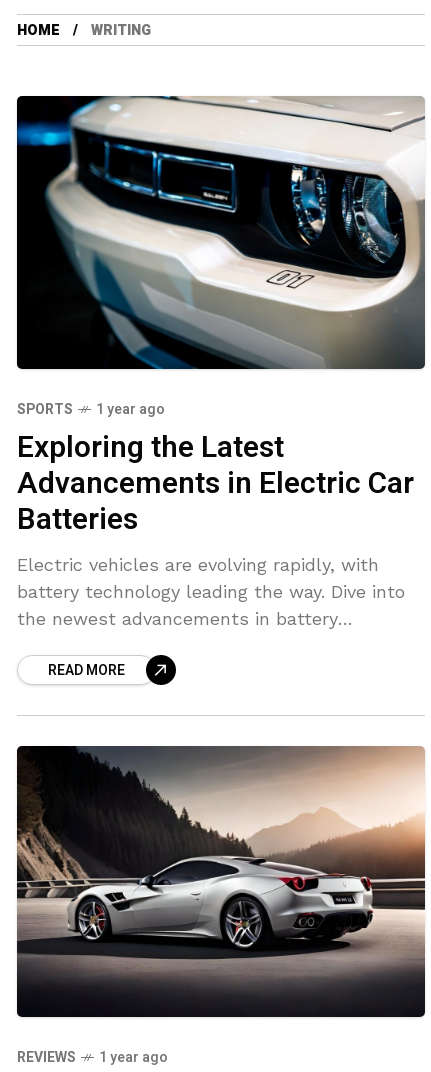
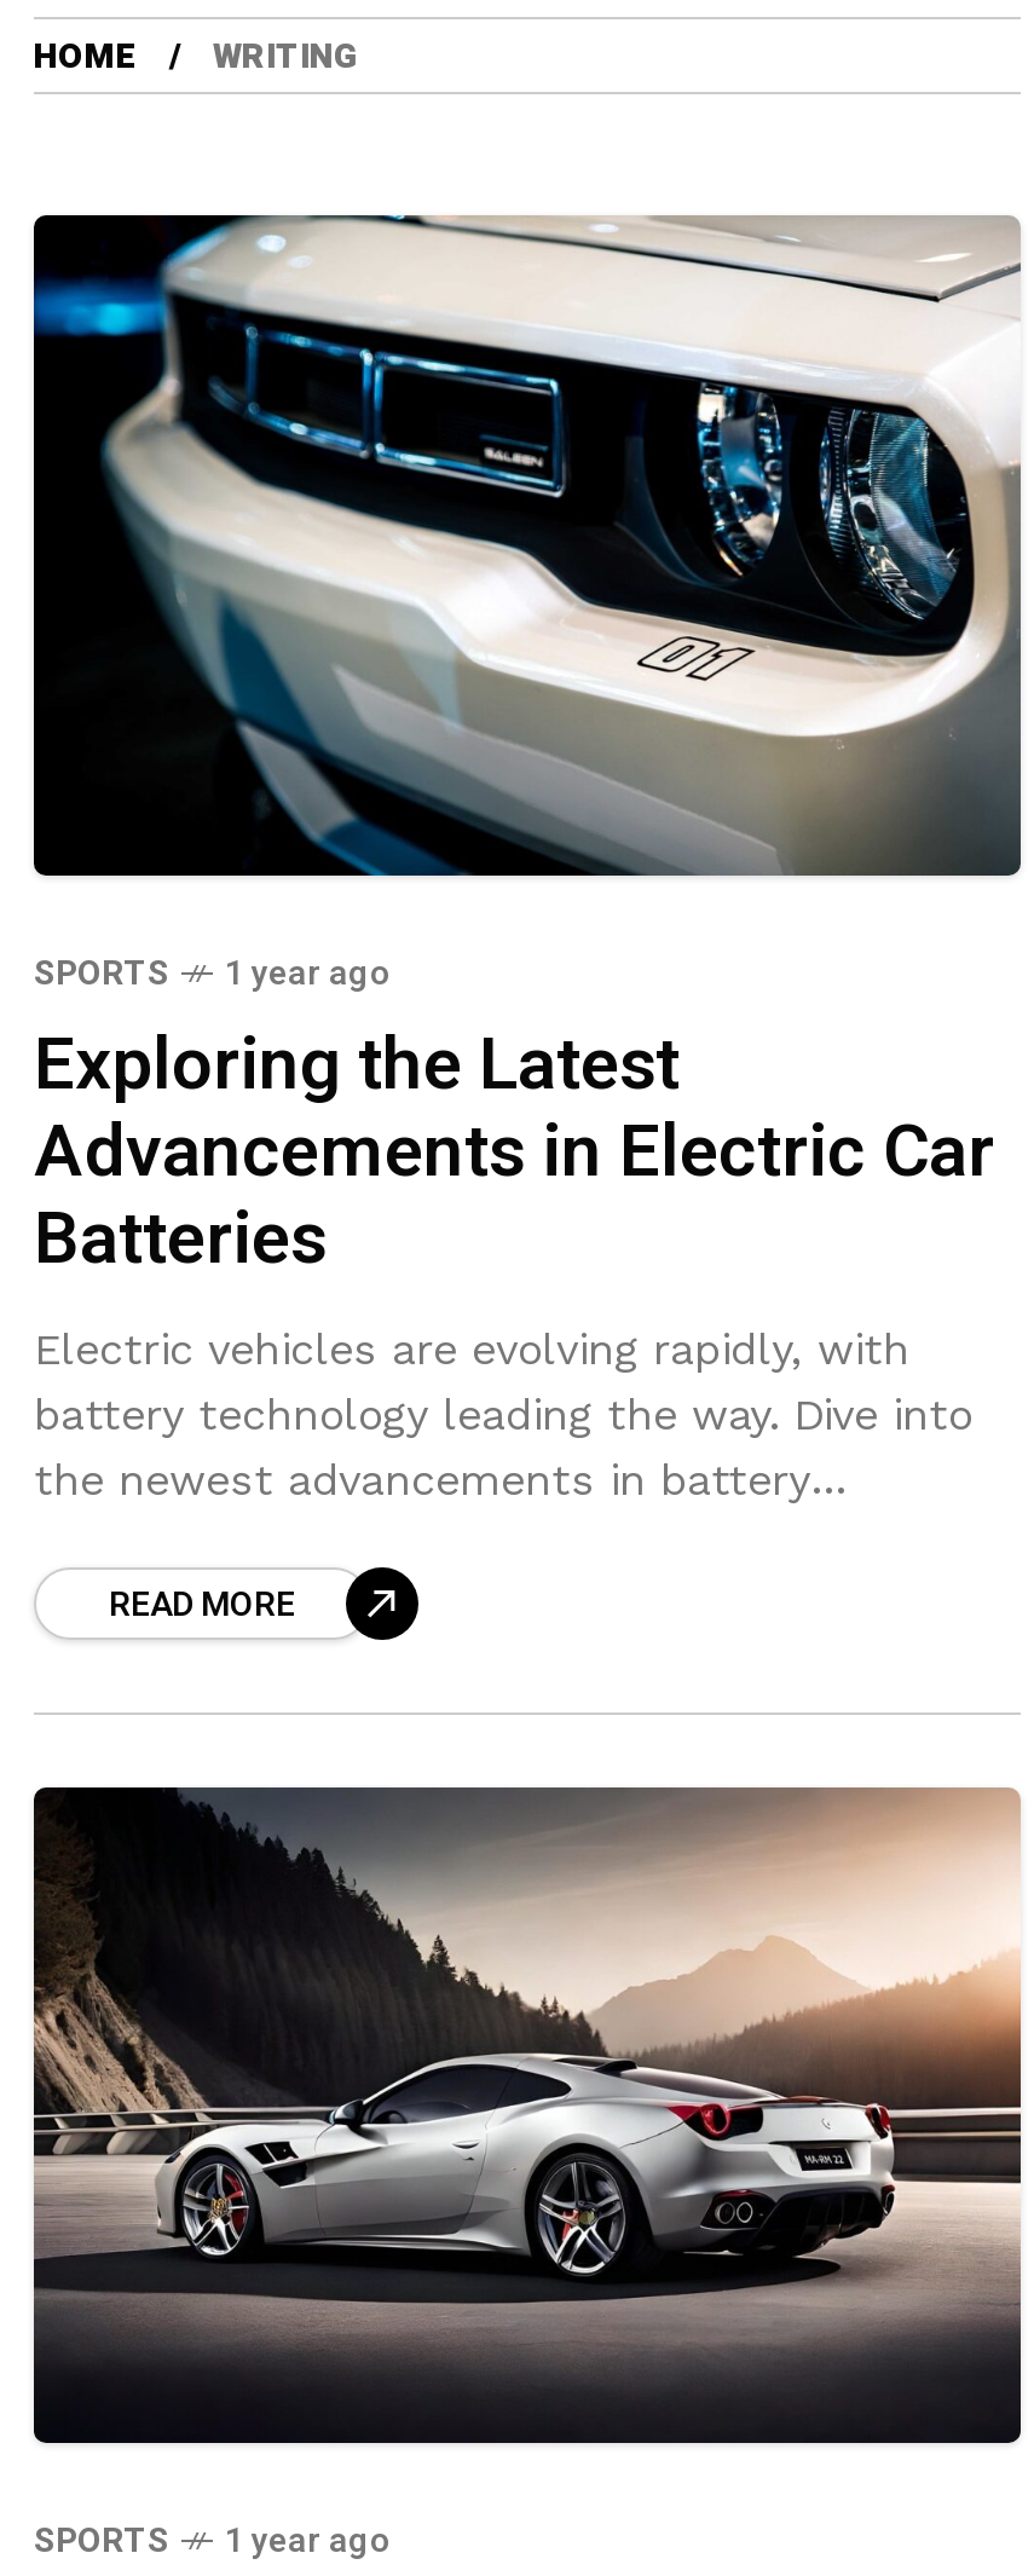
- REVIEWS
+ SPORTS
